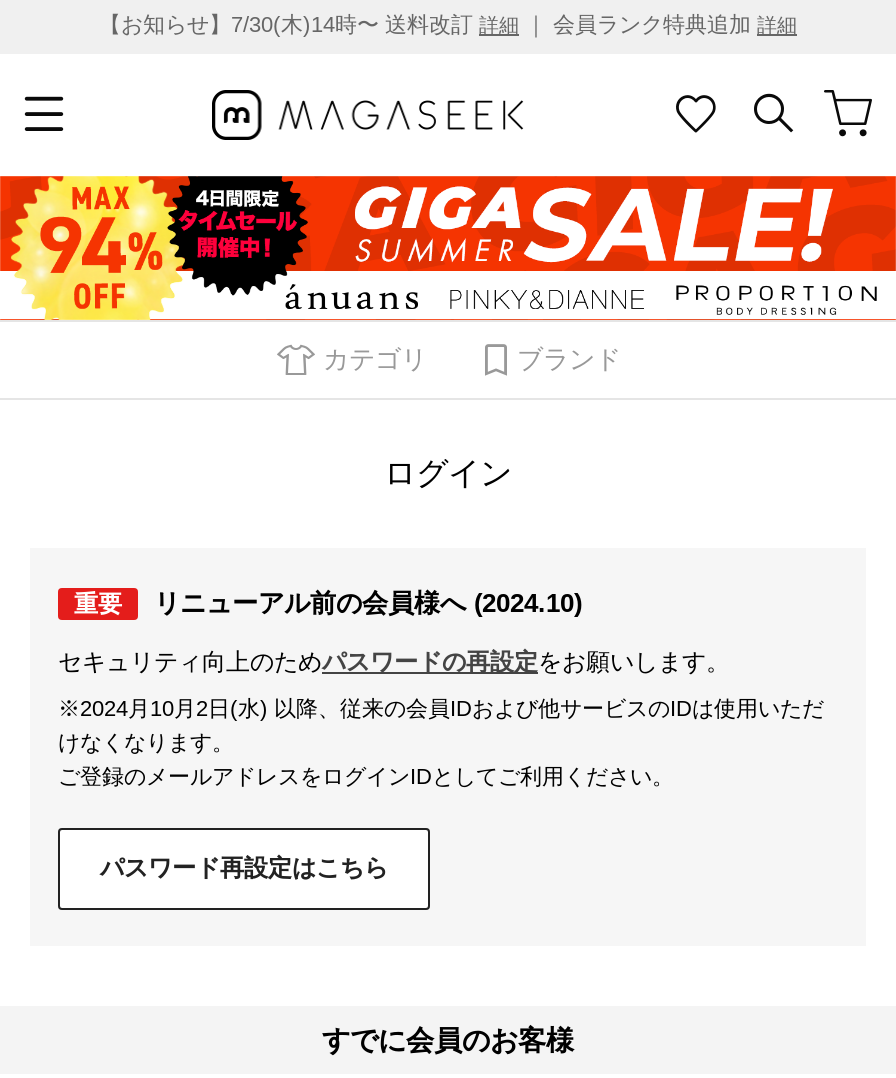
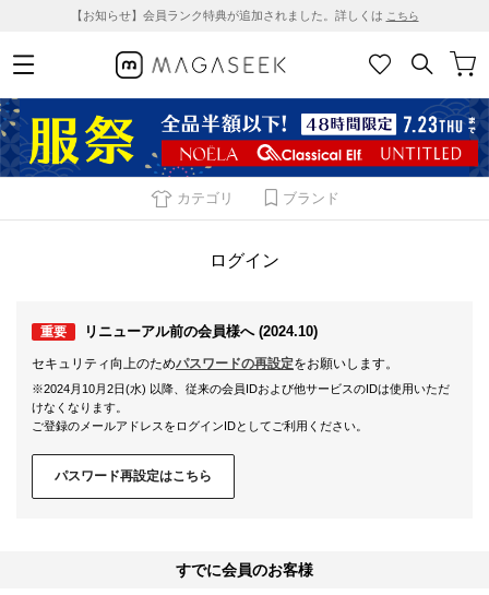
- 【お知らせ】7/30(木)14時〜 送料改訂詳細｜ 会員ランク特典追加詳細
+ 【お知らせ】会員ランク特典が追加されました。詳しくはこちら

- [image]
+ [image]
